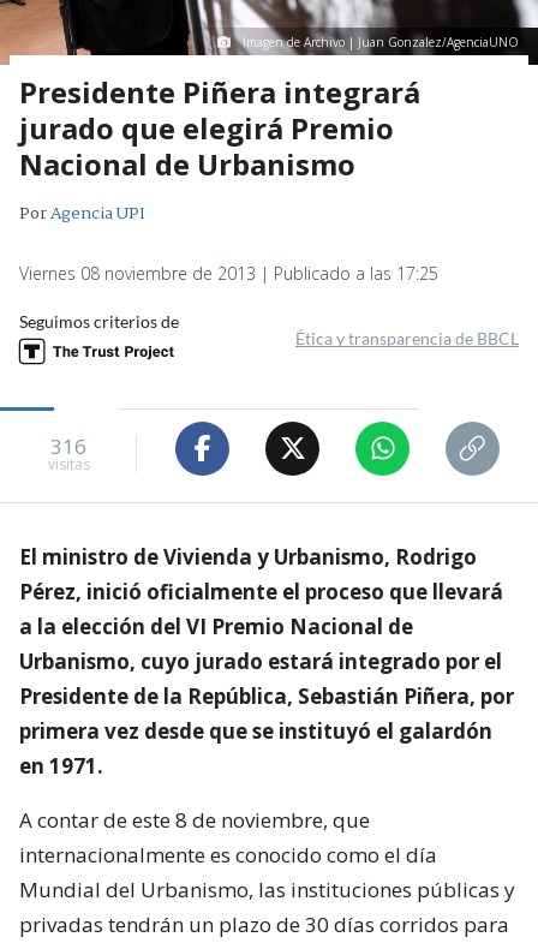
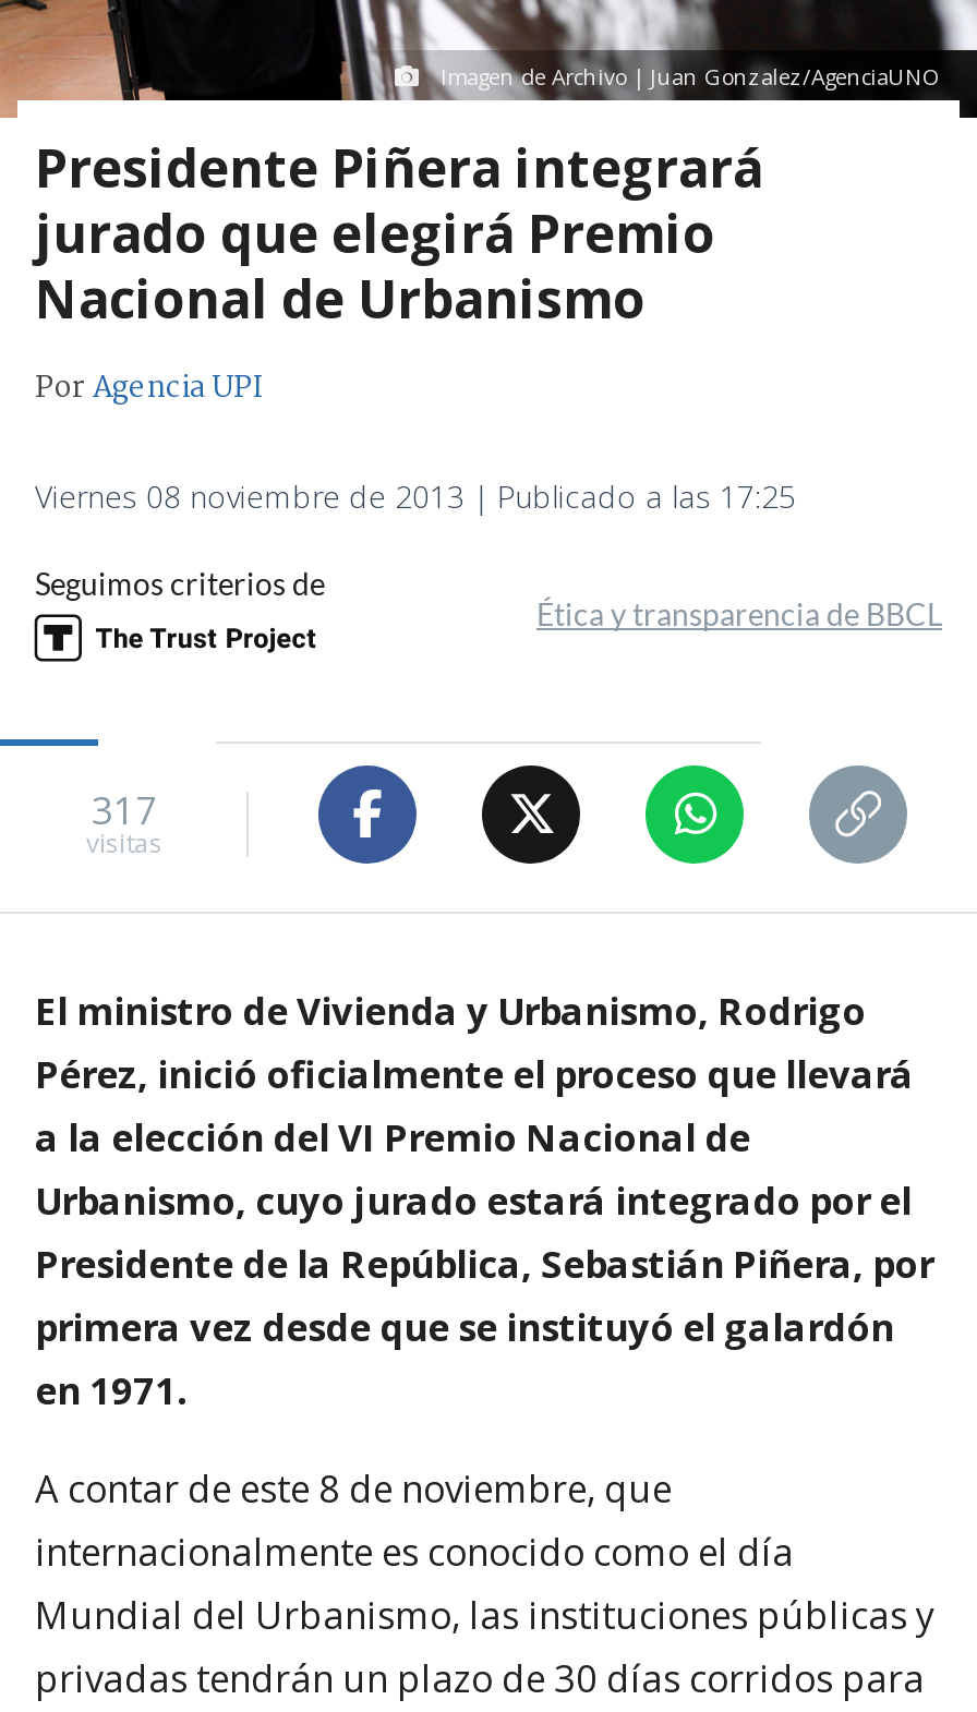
- 316
+ 317
